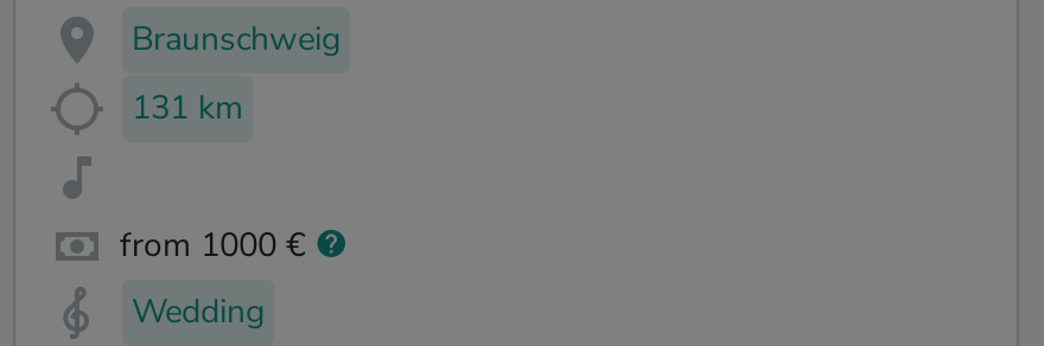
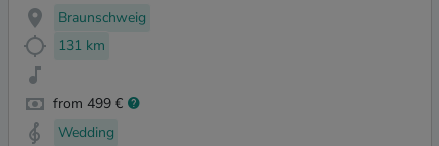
- from 1000 €
+ from 499 €
